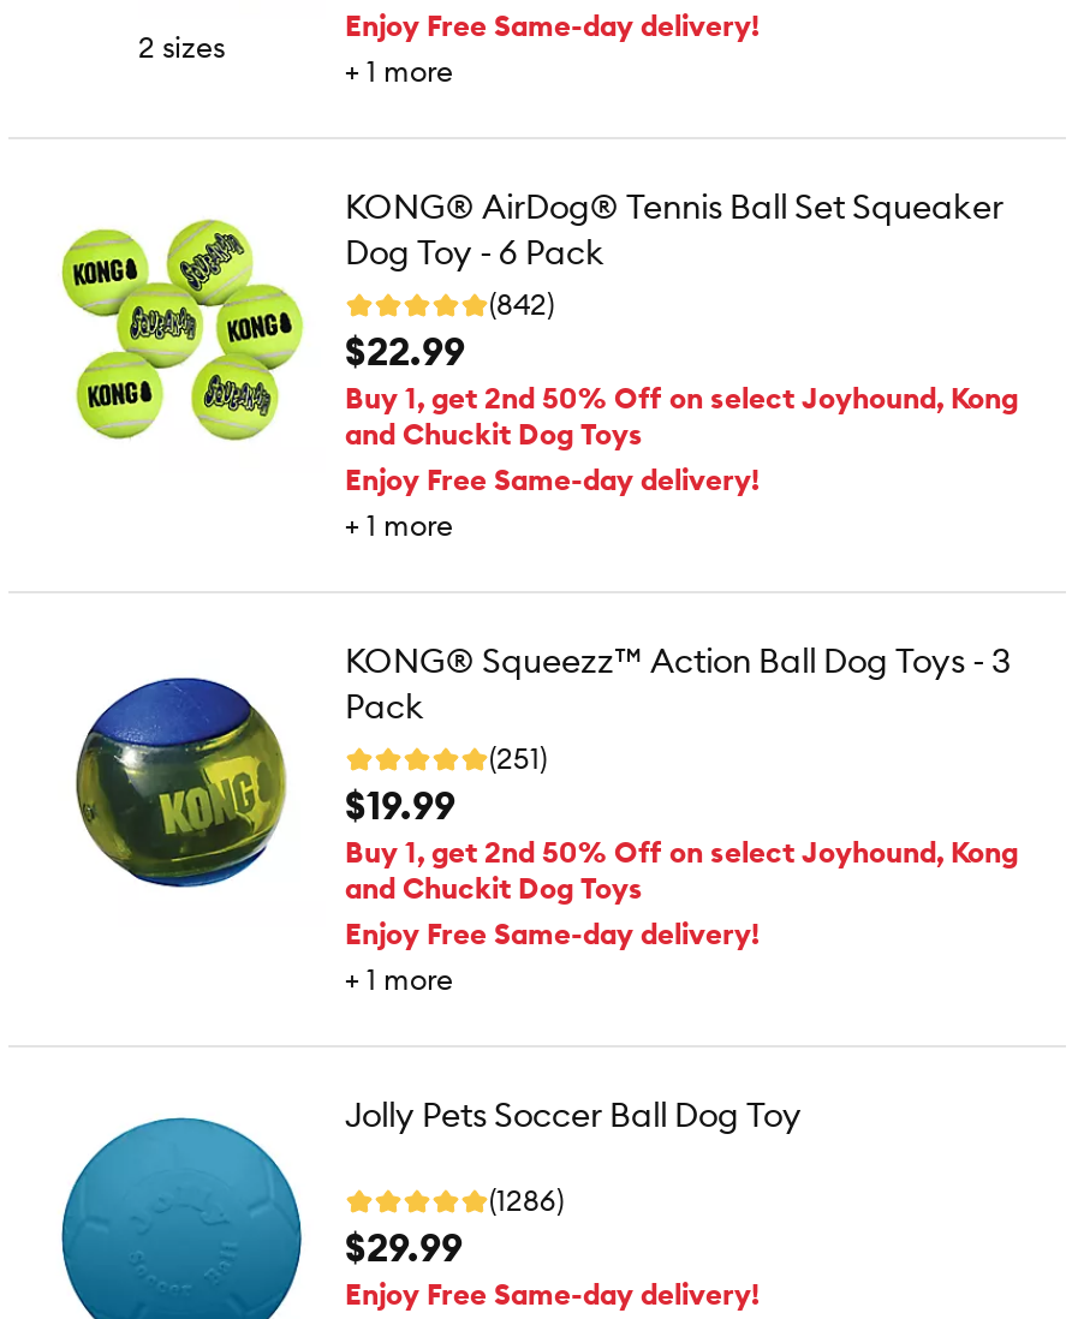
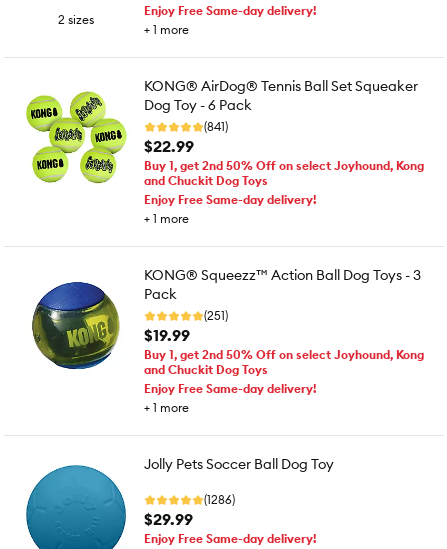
- (842)
+ (841)
